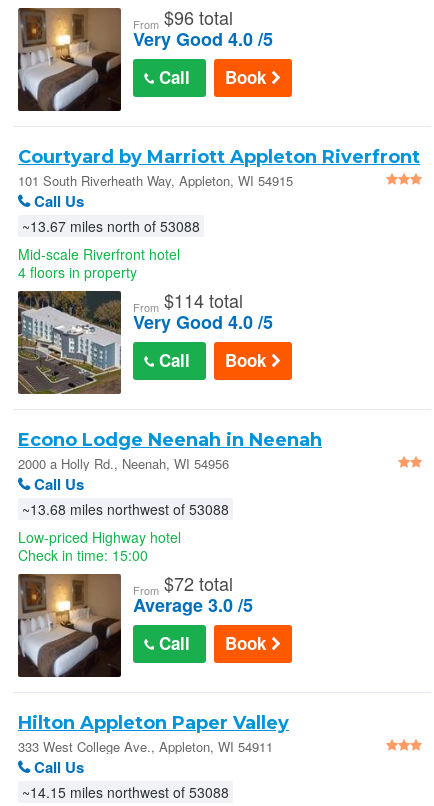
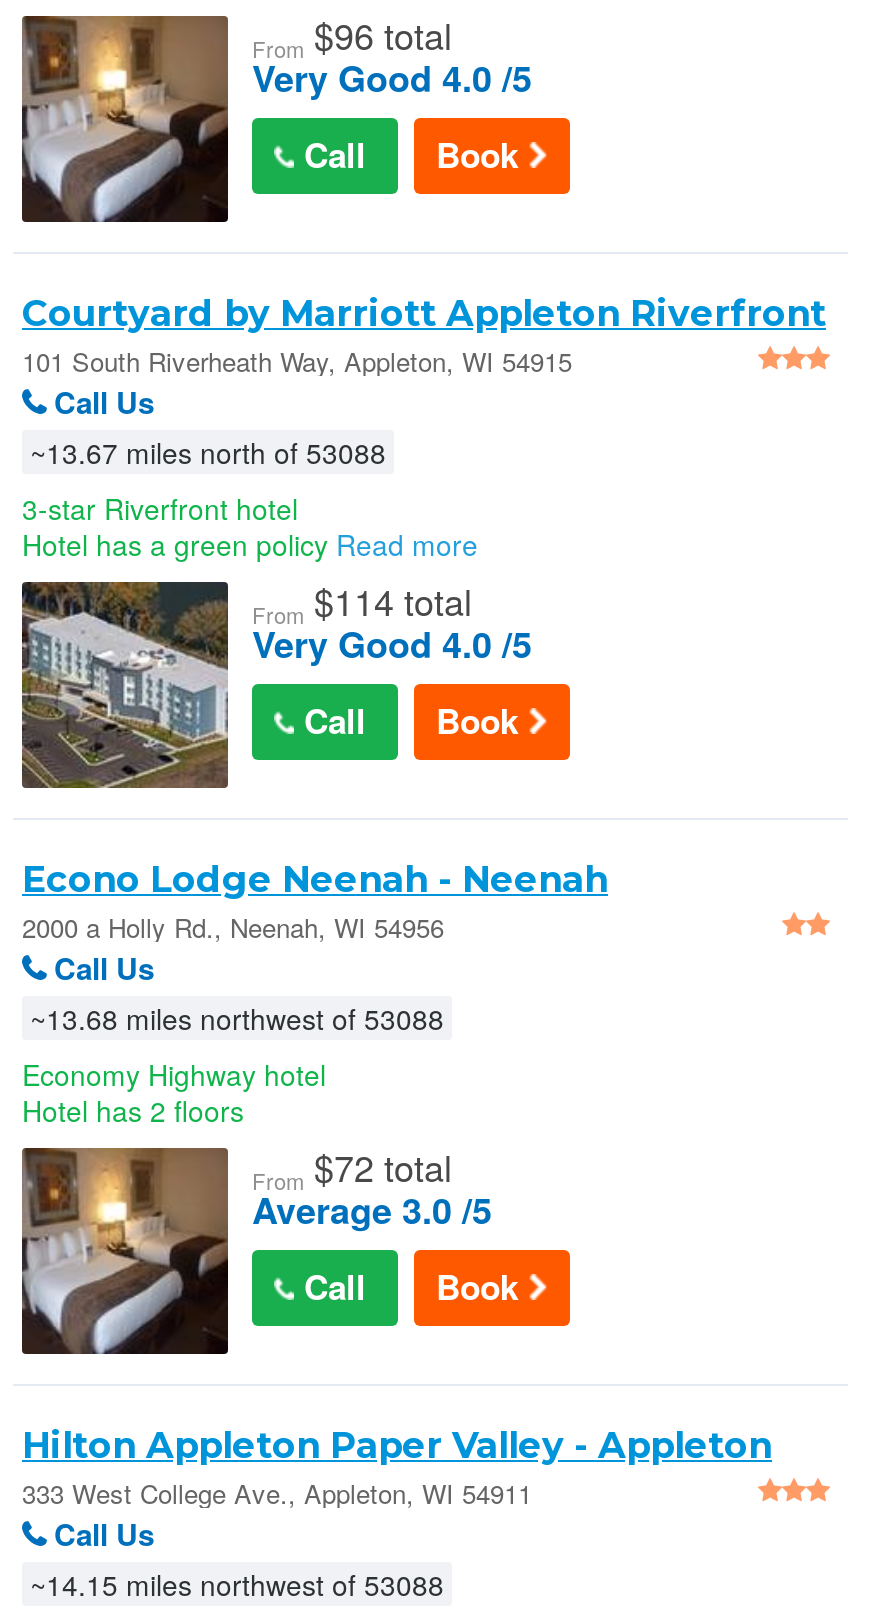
- Mid-scale Riverfront hotel
- 4 floors in property
+ 3-star Riverfront hotel
+ Hotel has a green policy Read more

- Econo Lodge Neenah in Neenah
+ Econo Lodge Neenah - Neenah

- Low-priced Highway hotel
- Check in time: 15:00
+ Economy Highway hotel
+ Hotel has 2 floors

- Hilton Appleton Paper Valley
+ Hilton Appleton Paper Valley - Appleton
